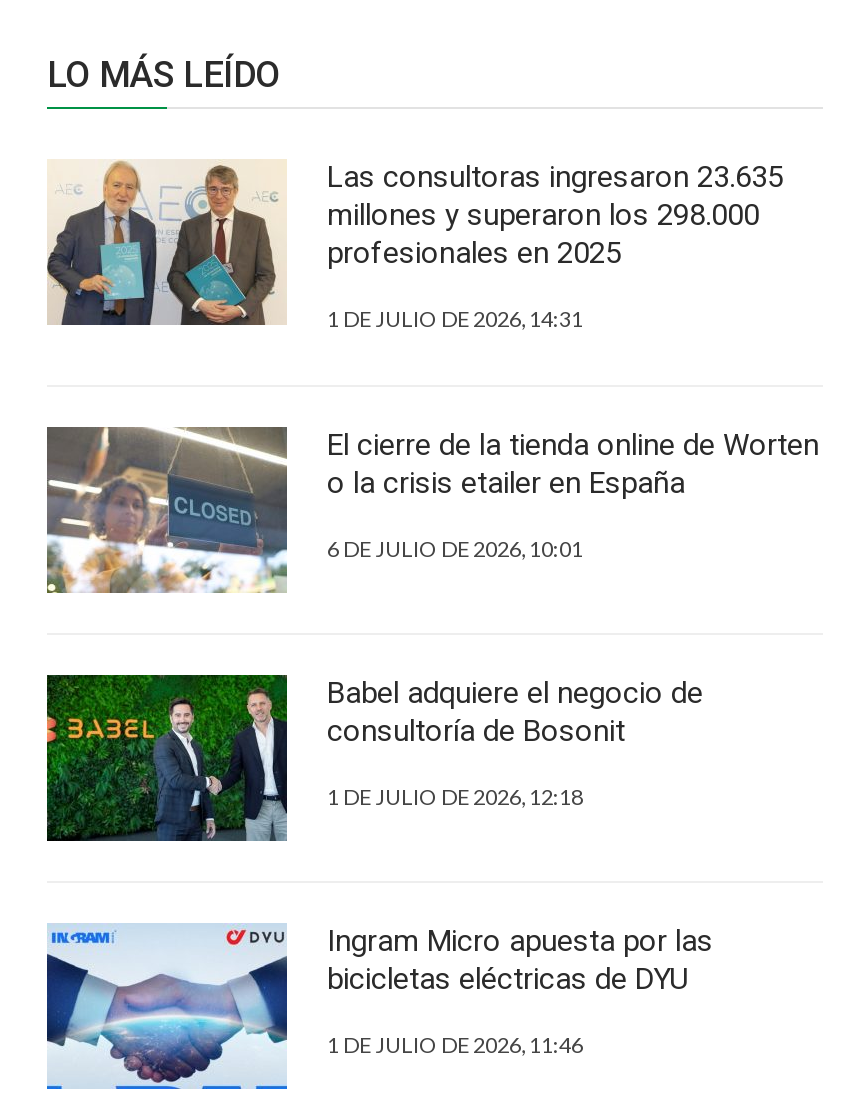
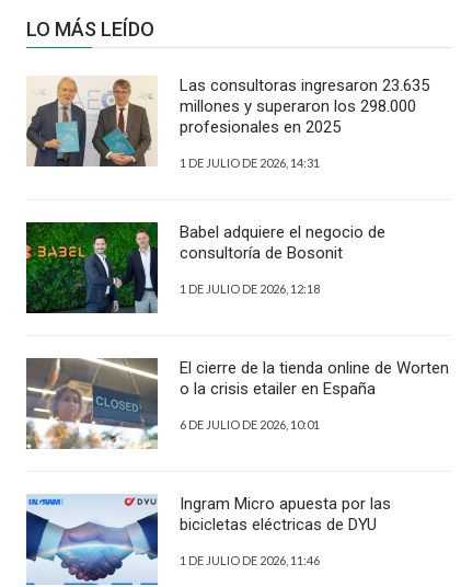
moved down: [image] | El cierre de la tienda online de Worten | o la crisis etailer en España | 6 DE JULIO DE 2026, 10:01

moved up: [image] | Babel adquiere el negocio de | consultoría de Bosonit | 1 DE JULIO DE 2026, 12:18
